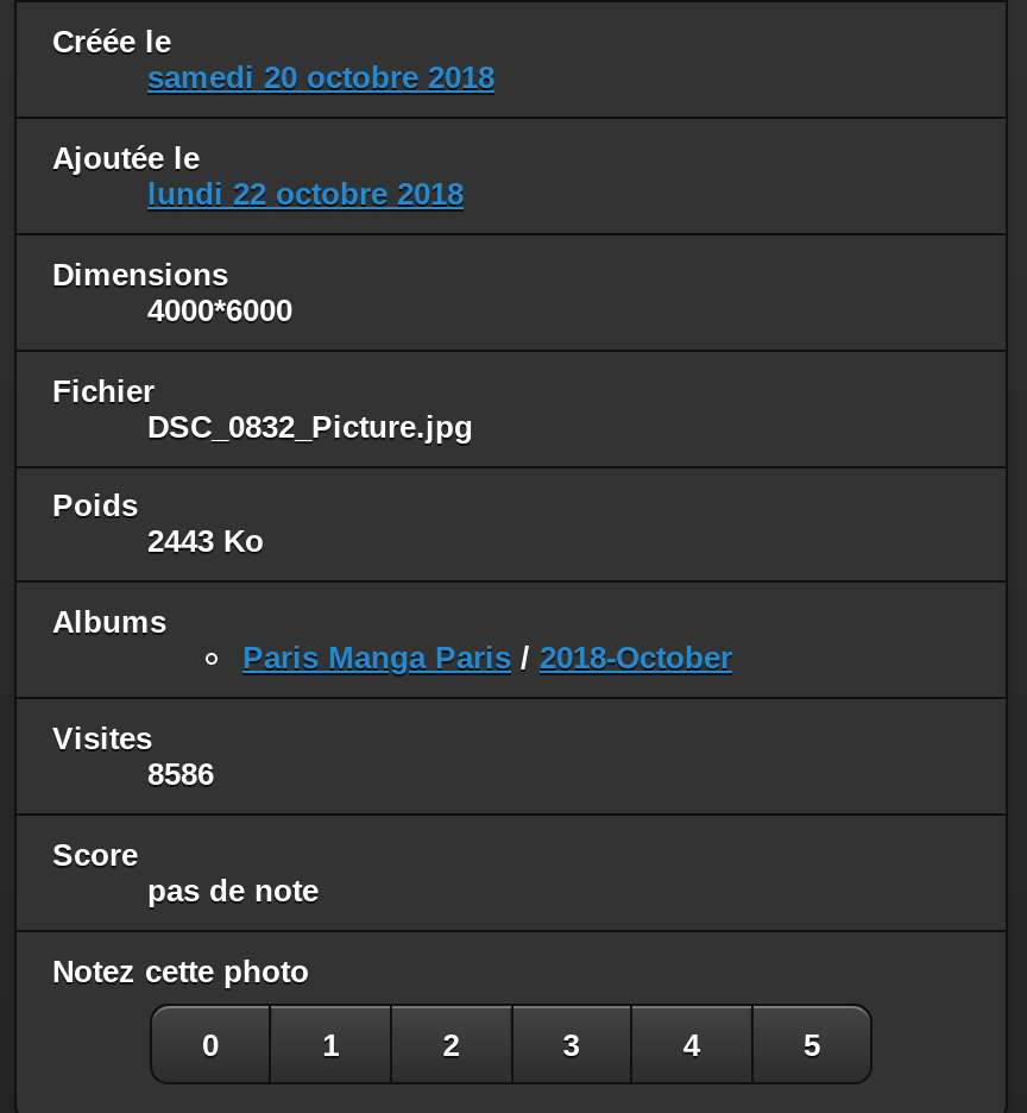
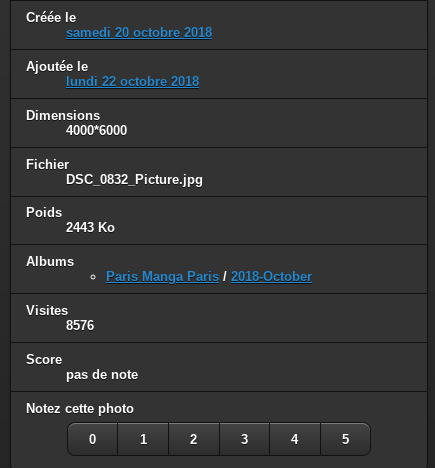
- 8586
+ 8576
